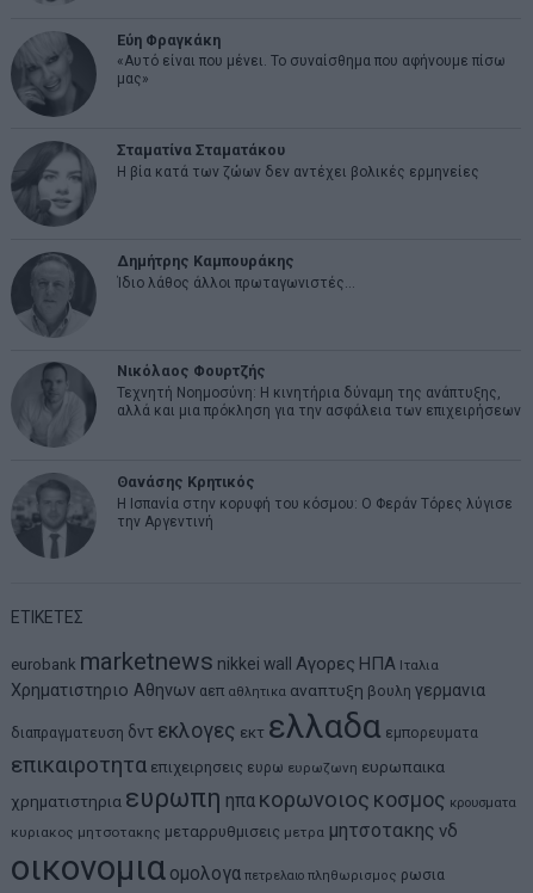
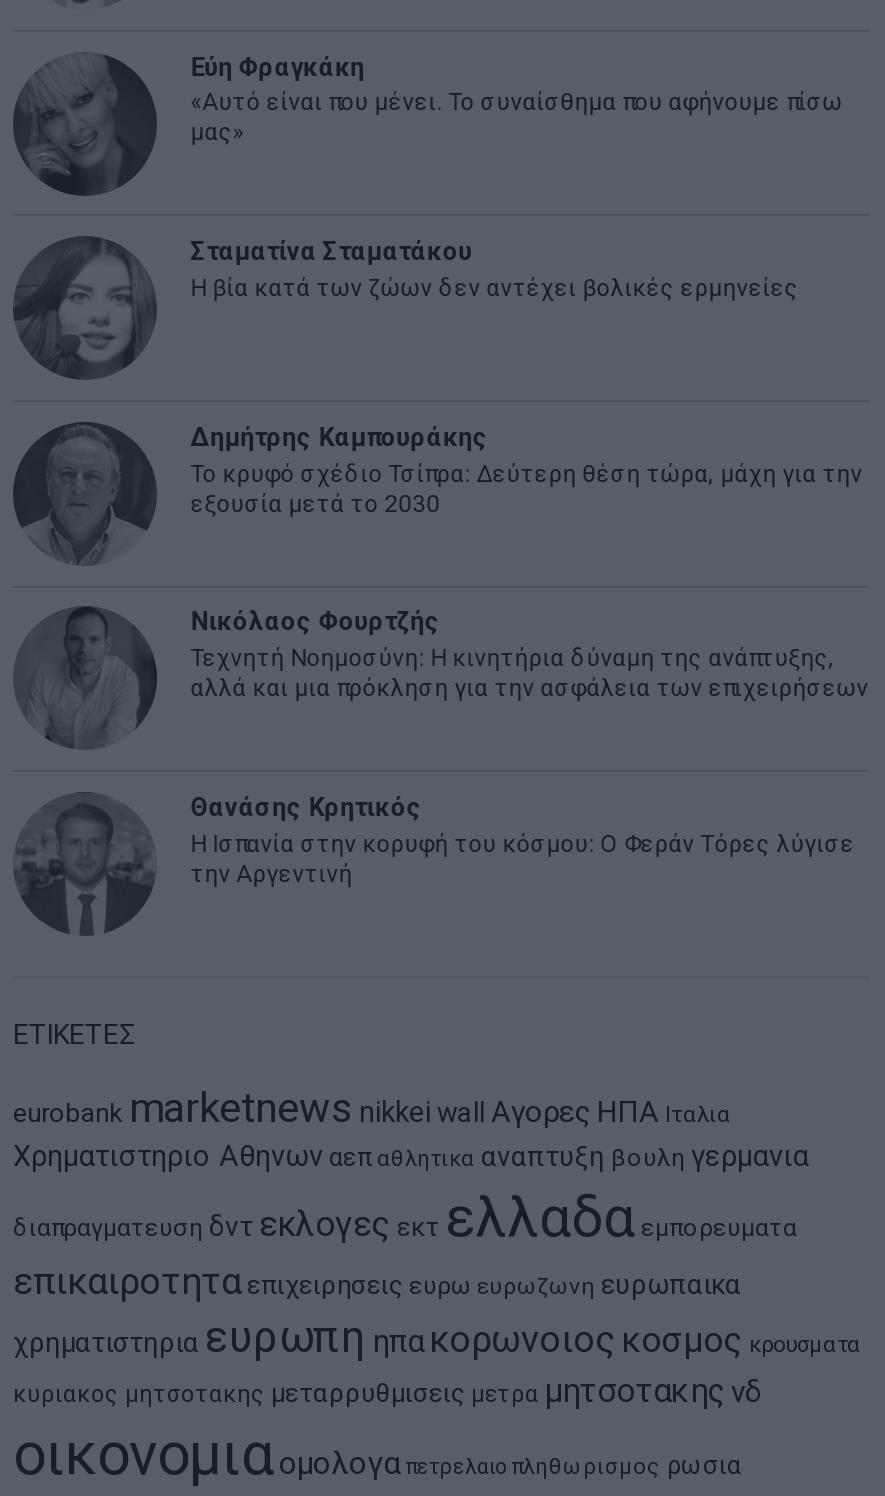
- Ίδιο λάθος άλλοι πρωταγωνιστές…
+ Το κρυφό σχέδιο Τσίπρα: Δεύτερη θέση τώρα, μάχη για την
+ εξουσία μετά το 2030
